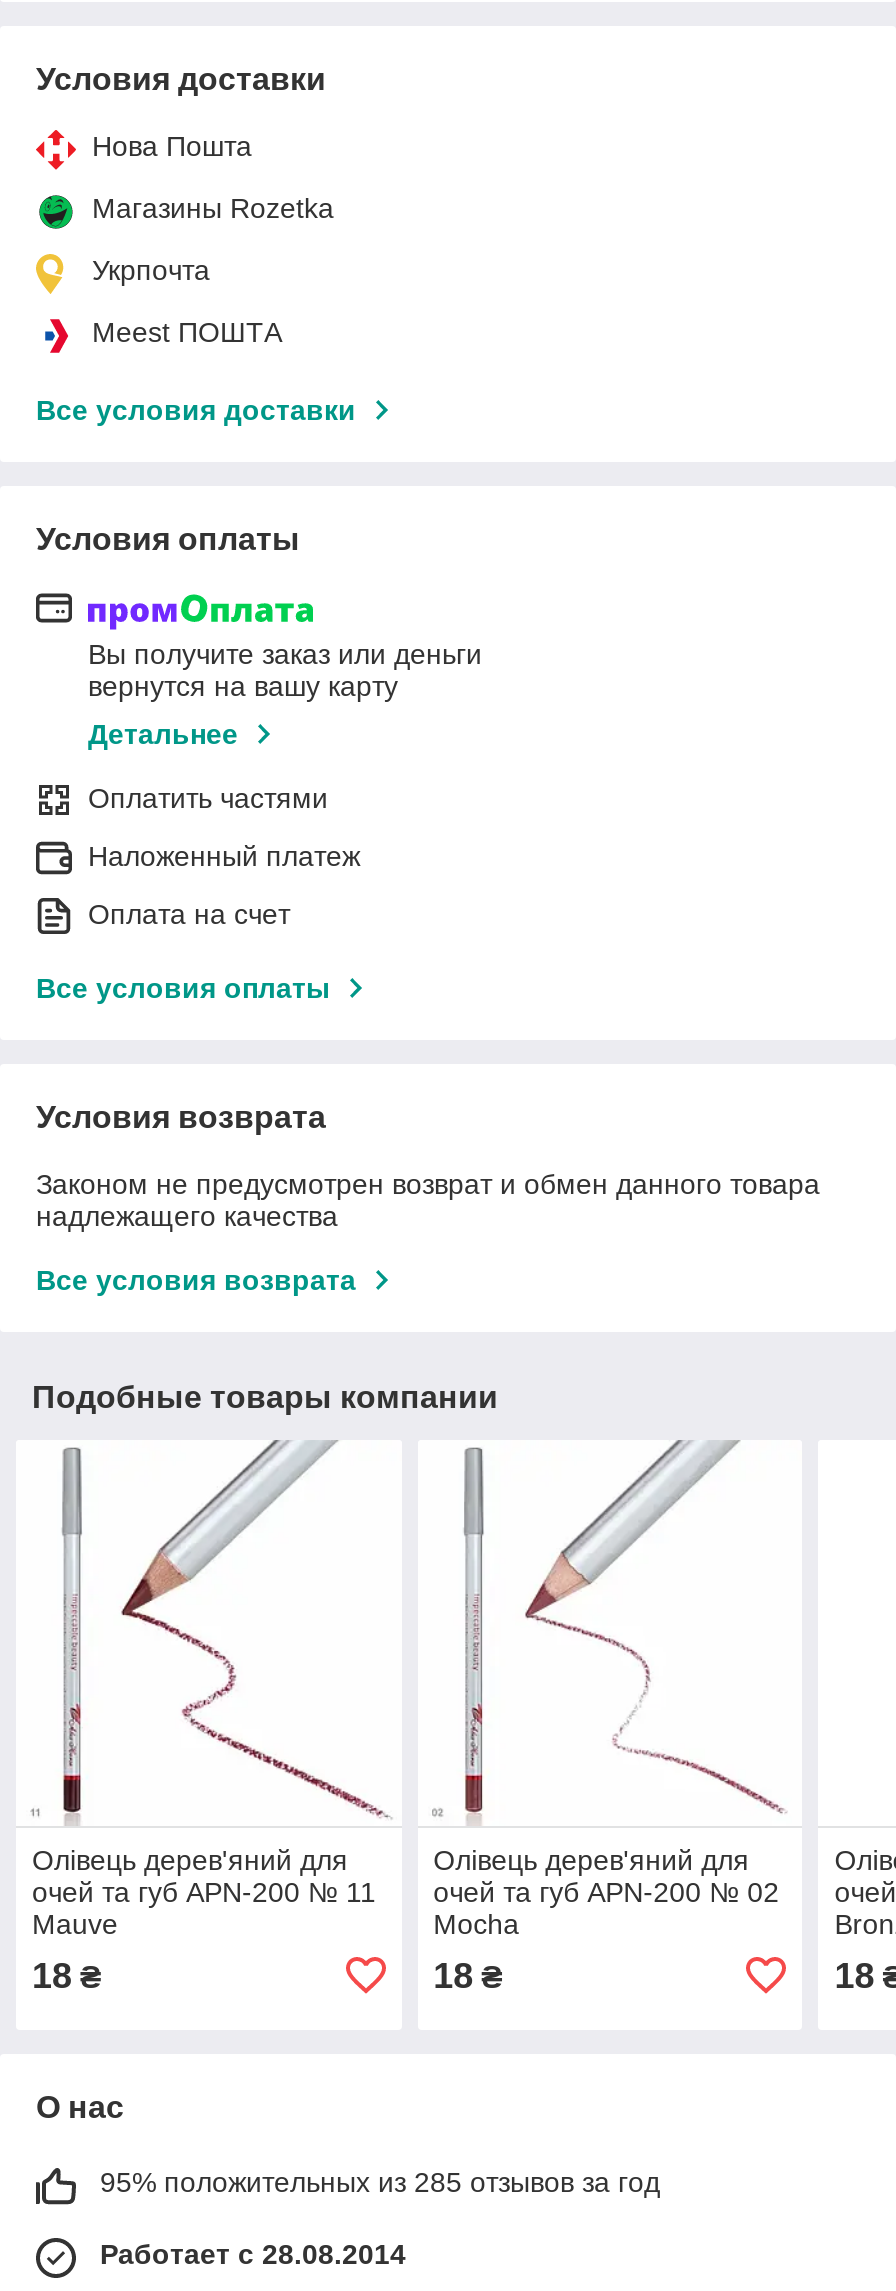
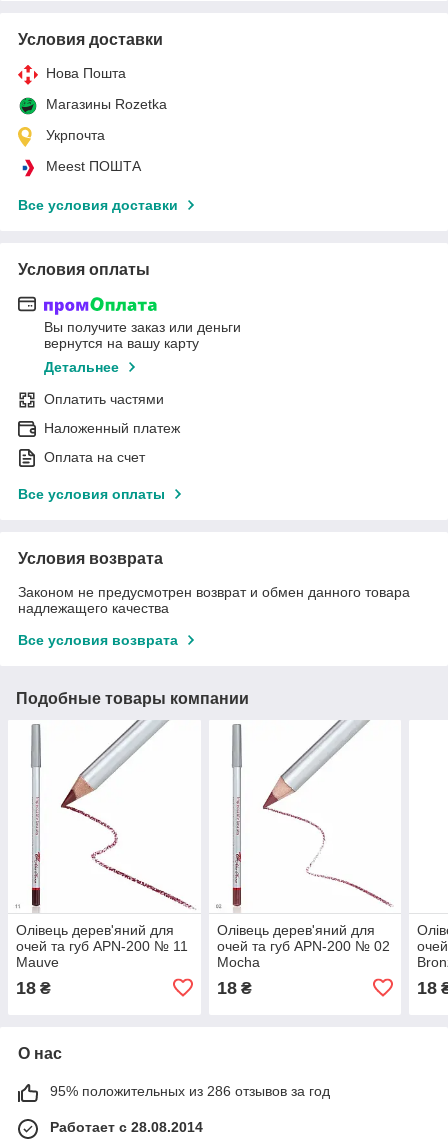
- 95% положительных из 285 отзывов за год
+ 95% положительных из 286 отзывов за год
